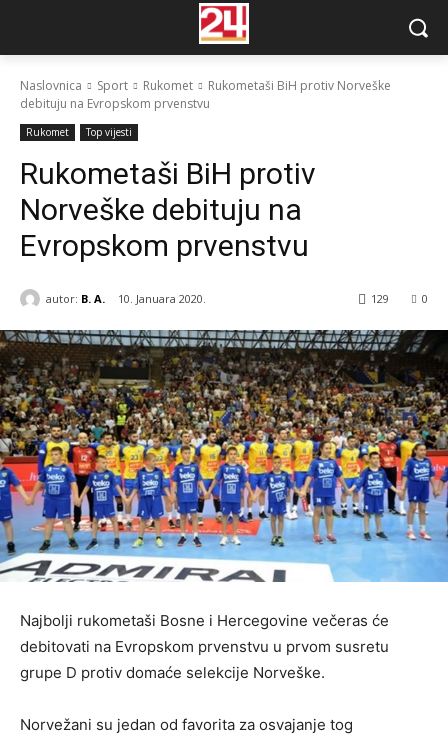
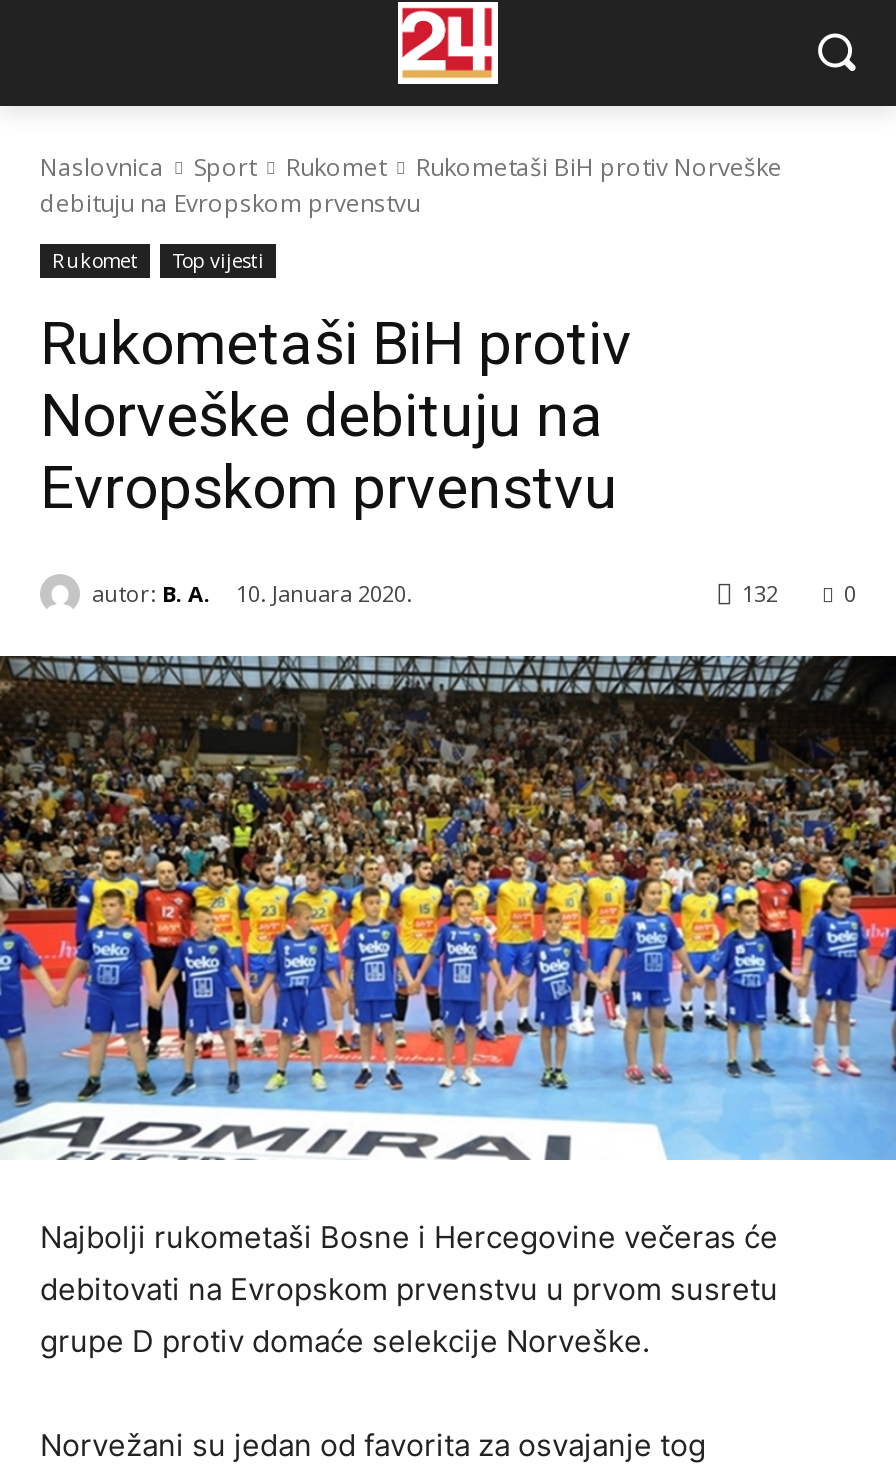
- 129
+ 132
